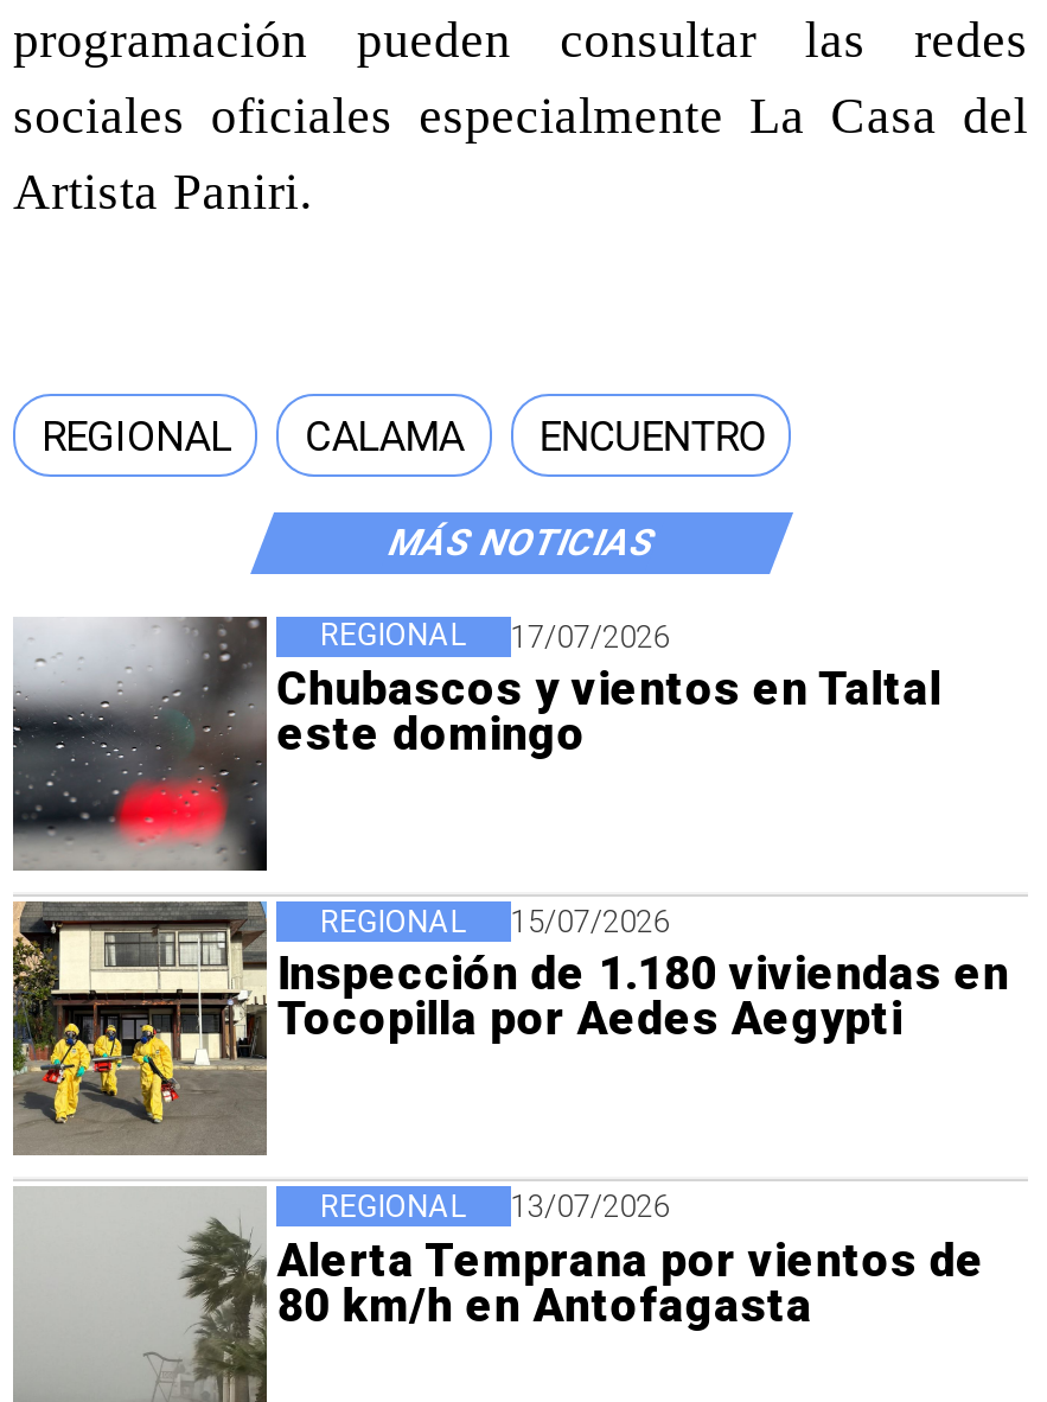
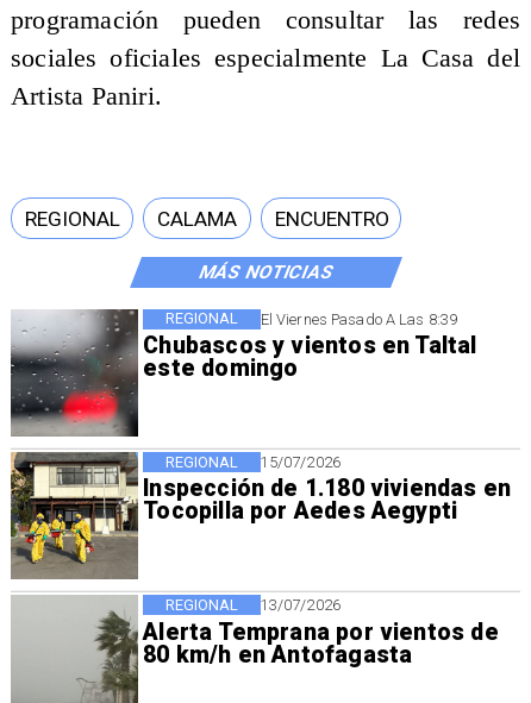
- 17/07/2026
+ El Viernes Pasado A Las 8:39
